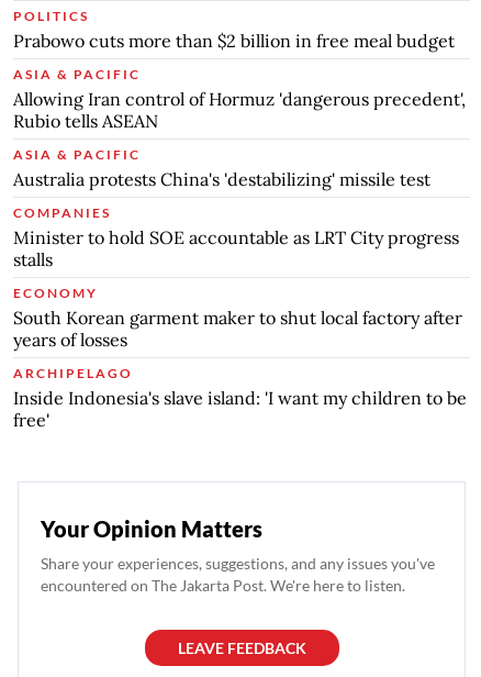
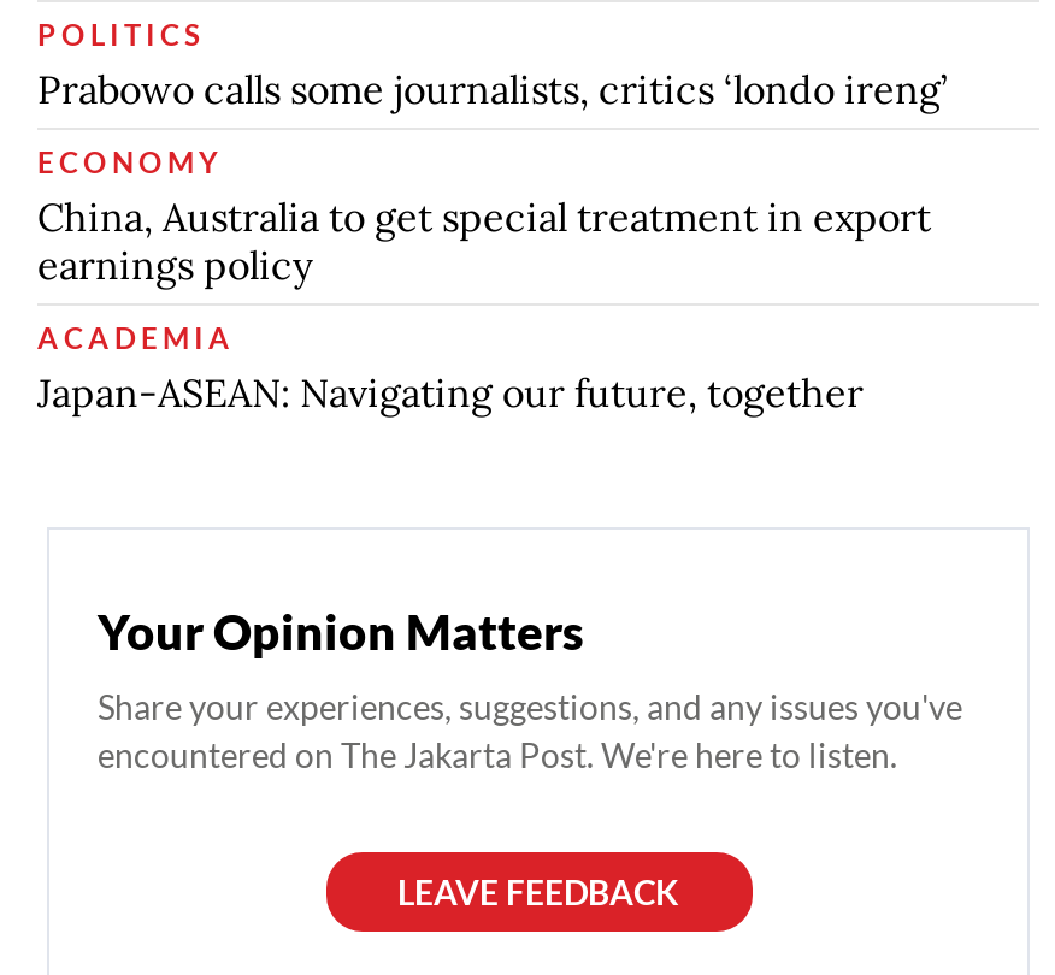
- Prabowo cuts more than $2 billion in free meal budget
- ASIA & PACIFIC
- Allowing Iran control of Hormuz 'dangerous precedent',
- Rubio tells ASEAN
- ASIA & PACIFIC
- Australia protests China's 'destabilizing' missile test
- COMPANIES
- Minister to hold SOE accountable as LRT City progress
- stalls
+ Prabowo calls some journalists, critics ‘londo ireng’

- South Korean garment maker to shut local factory after
- years of losses
+ China, Australia to get special treatment in export
+ earnings policy

- ARCHIPELAGO
- Inside Indonesia's slave island: 'I want my children to be
- free'
+ ACADEMIA
+ Japan-ASEAN: Navigating our future, together
